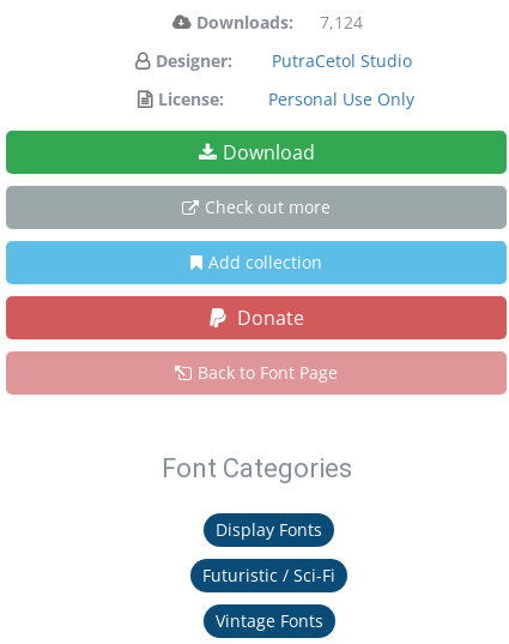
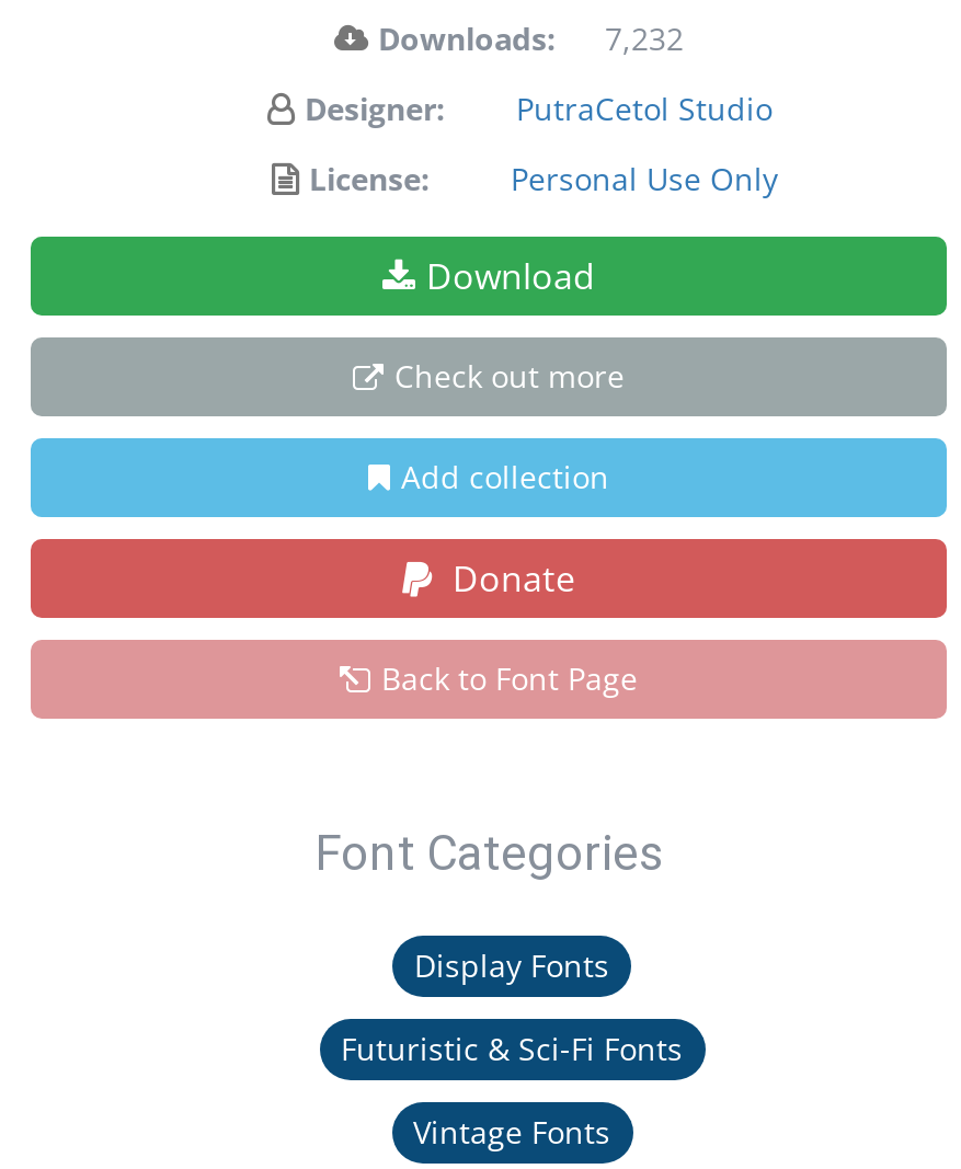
- Downloads: 7,124
+ Downloads: 7,232

- Futuristic / Sci-Fi
+ Futuristic & Sci-Fi Fonts
